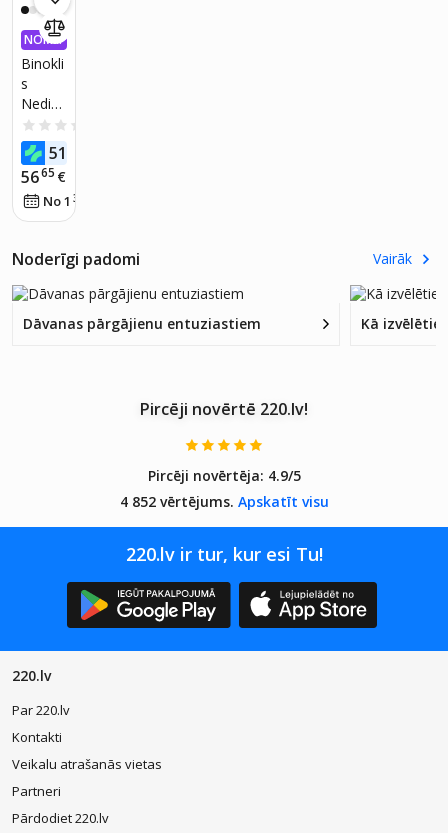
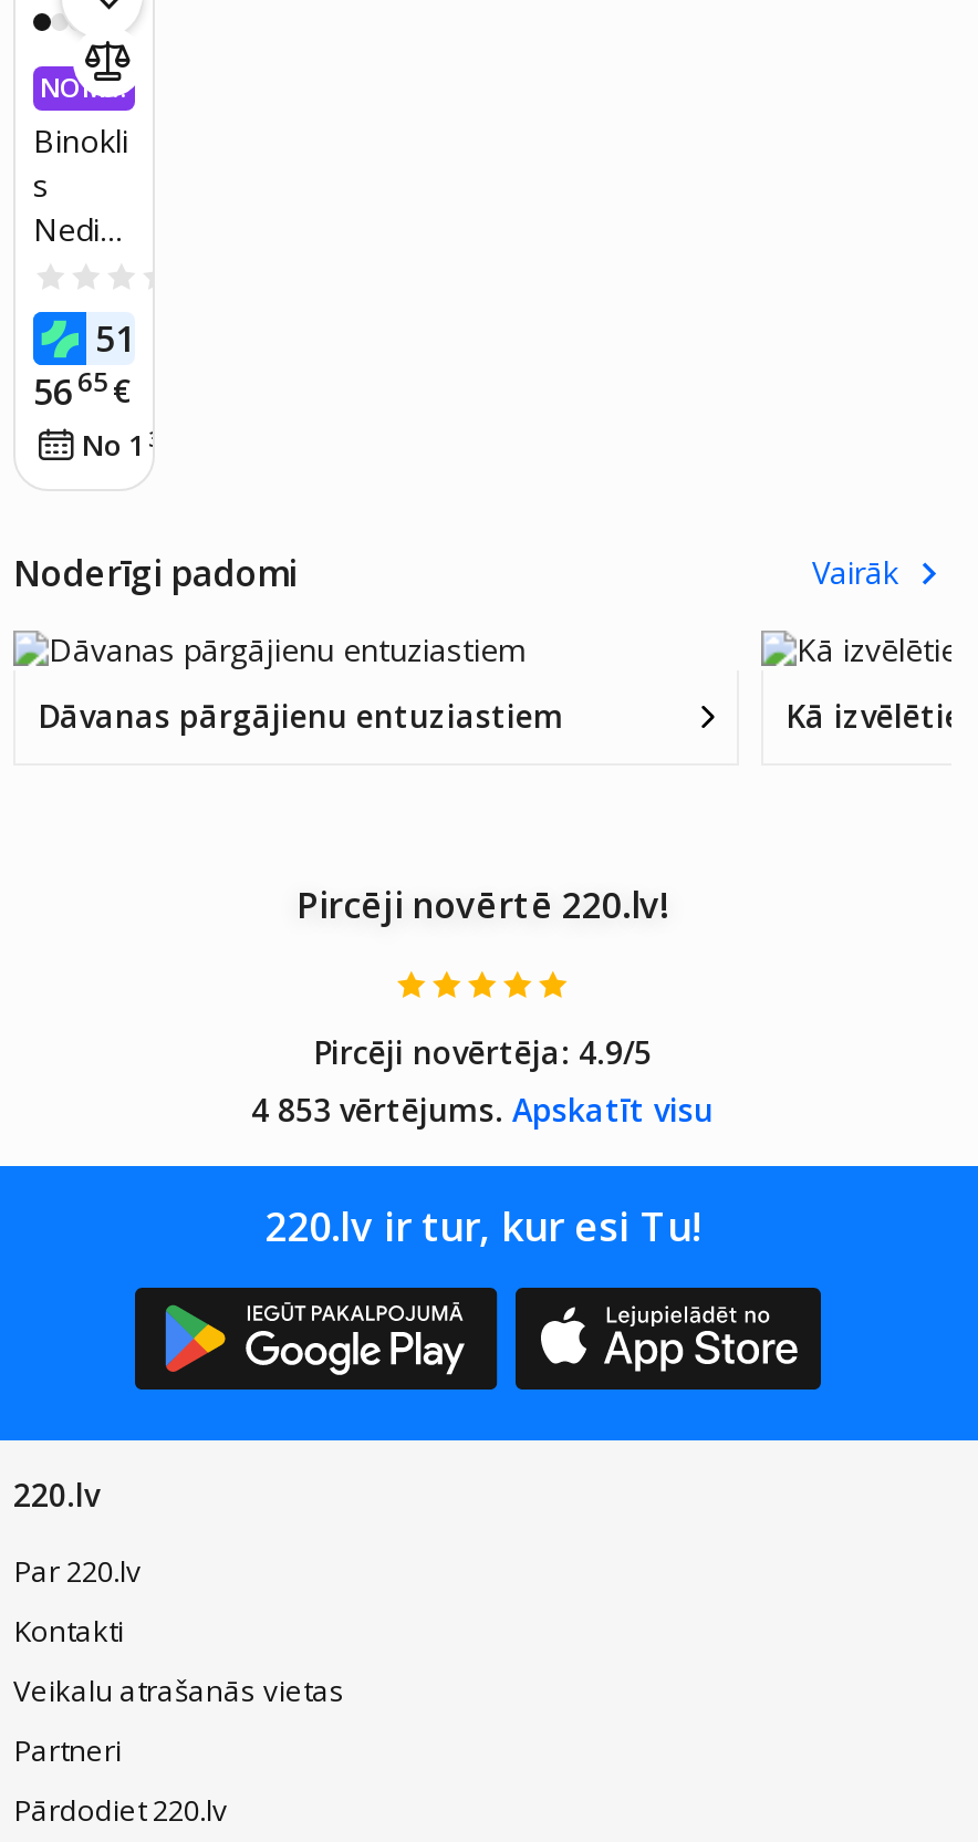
- 4 852 vērtējums. Apskatīt visu
+ 4 853 vērtējums. Apskatīt visu
